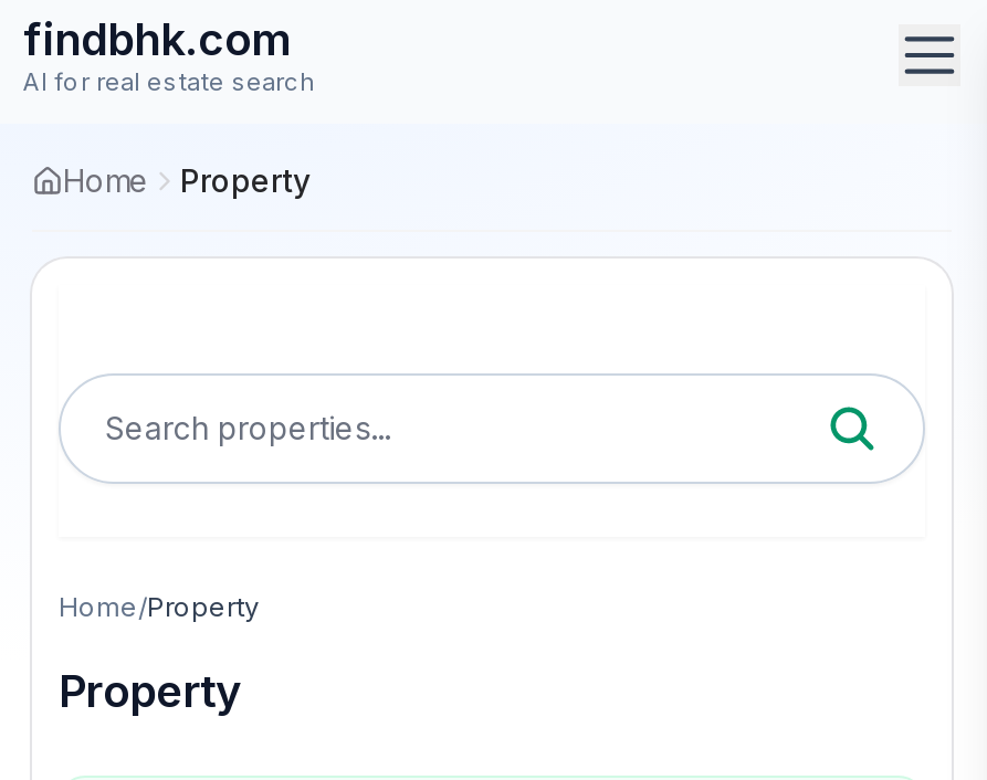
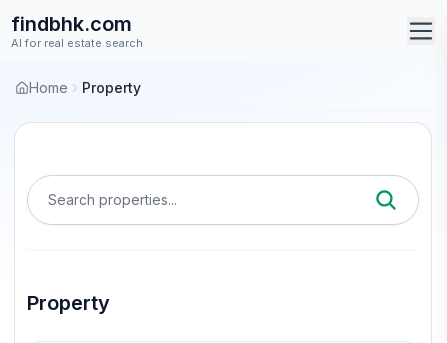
- Home/Property
